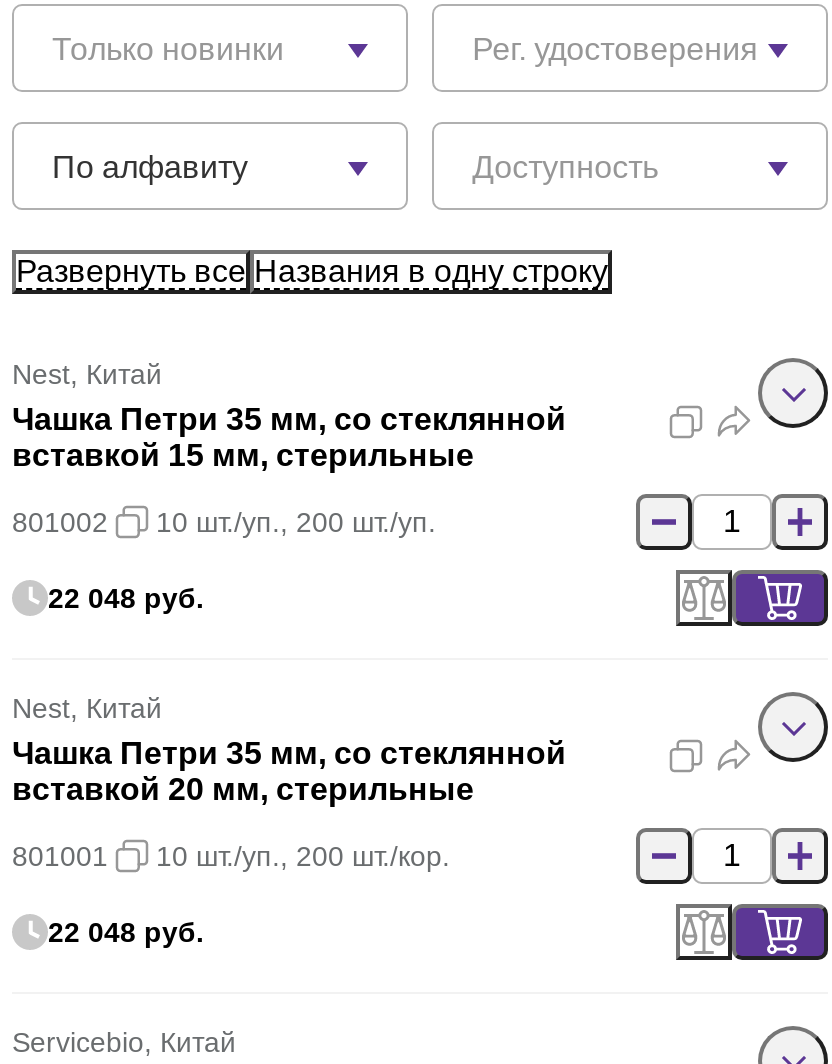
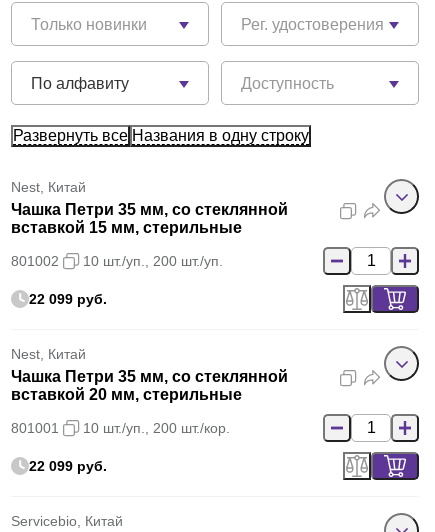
- 22 048 руб.
+ 22 099 руб.

- 22 048 руб.
+ 22 099 руб.
